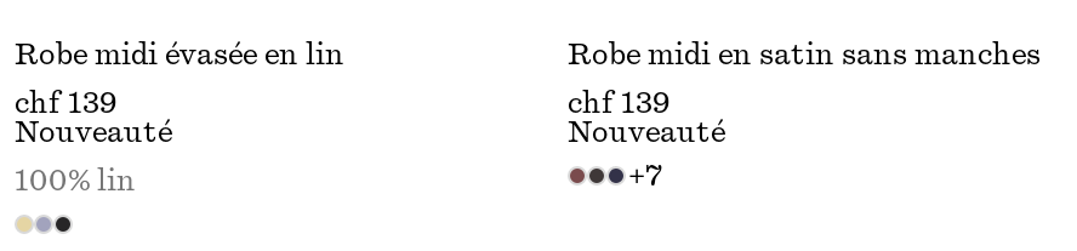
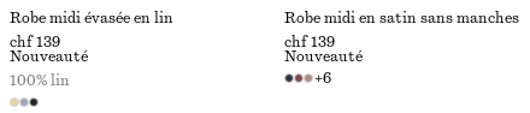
- +7
+ +6
